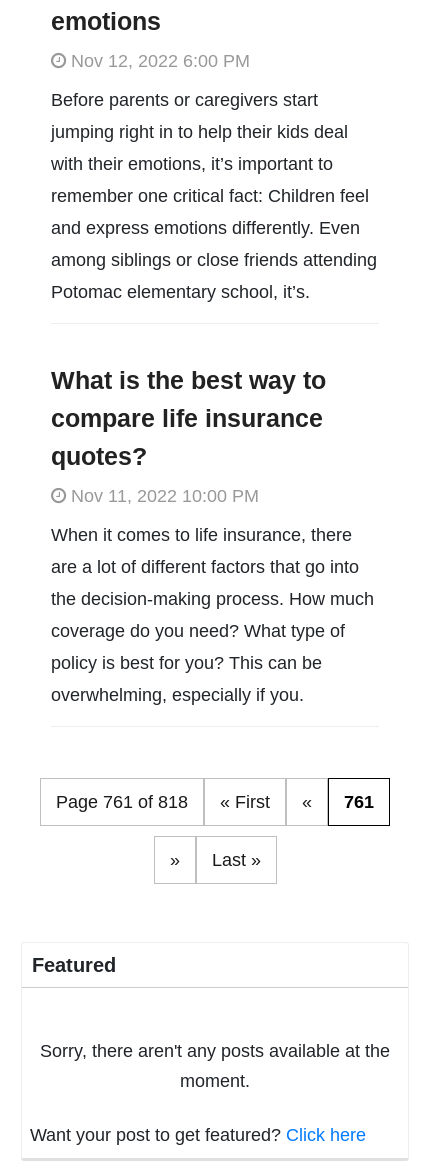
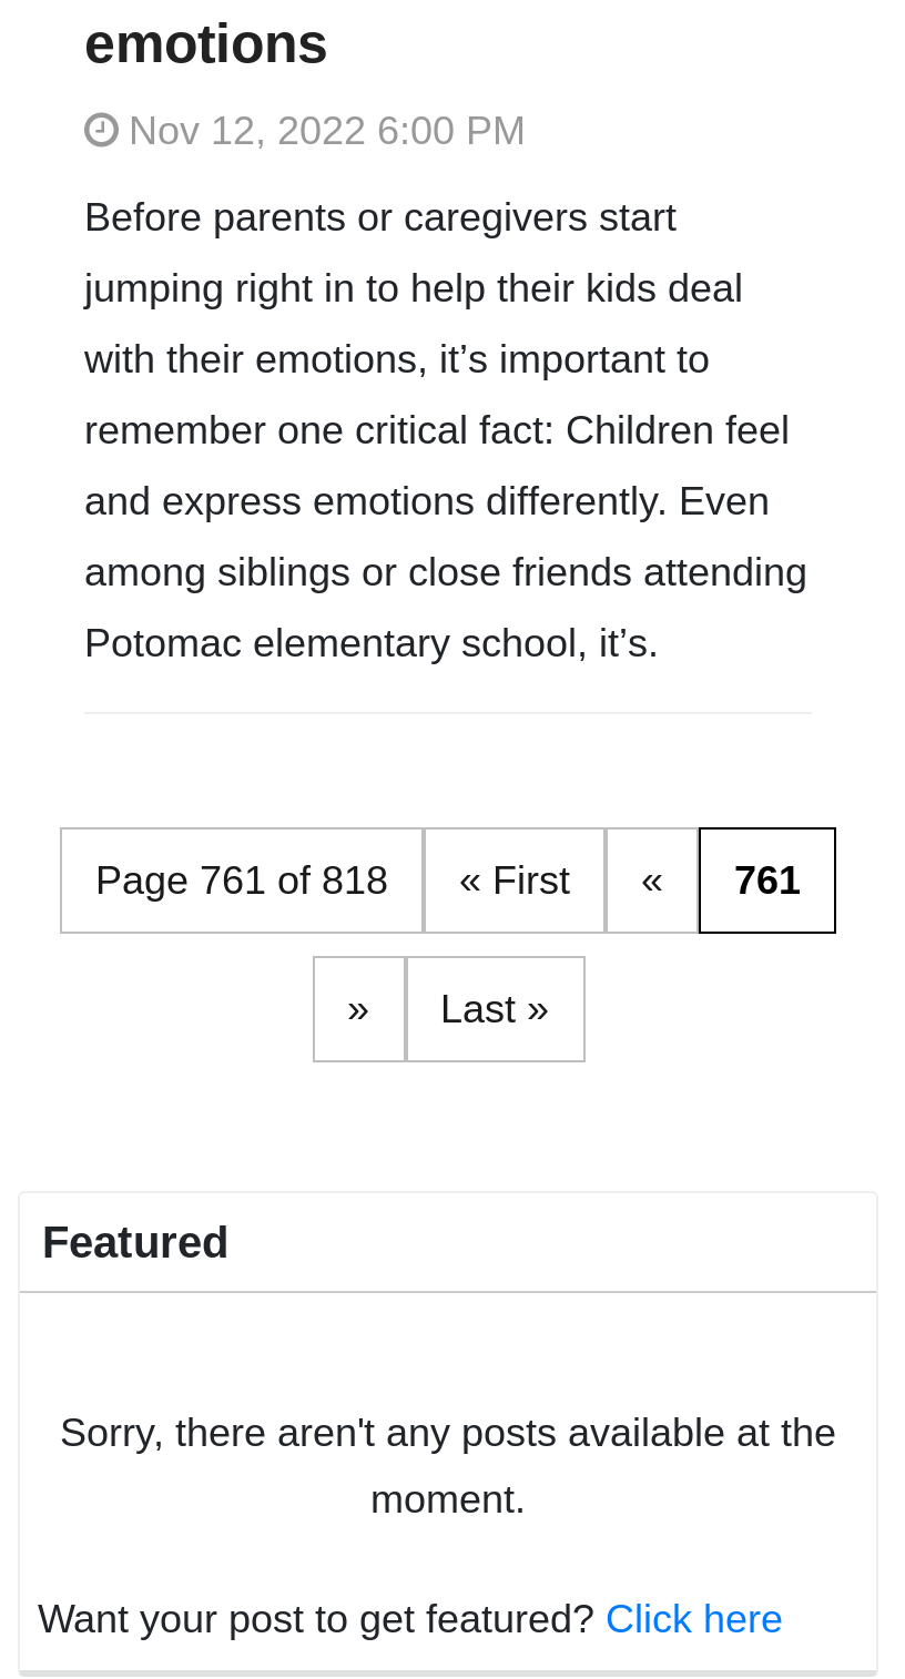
- What is the best way to
- compare life insurance
- quotes?
- Nov 11, 2022 10:00 PM
- When it comes to life insurance, there
- are a lot of different factors that go into
- the decision-making process. How much
- coverage do you need? What type of
- policy is best for you? This can be
- overwhelming, especially if you.
